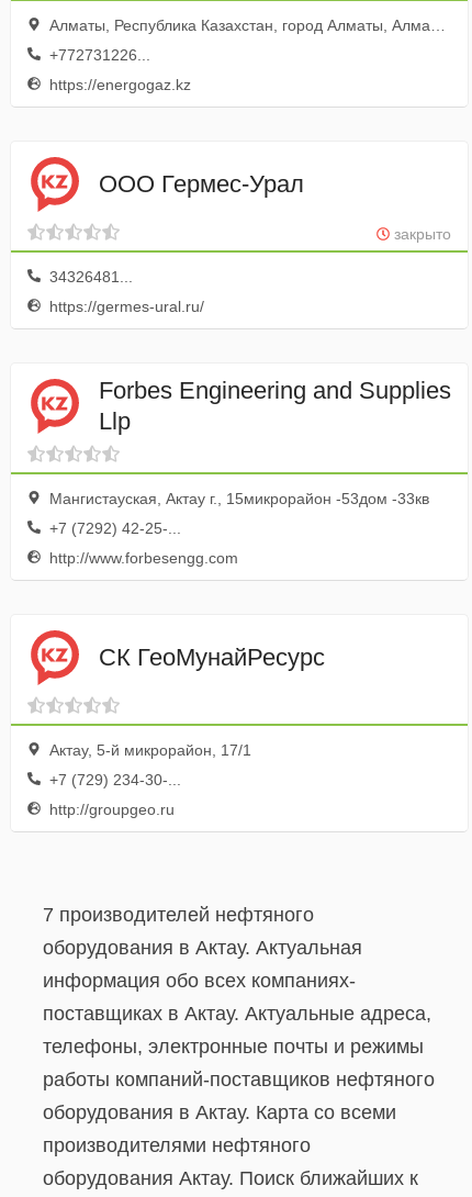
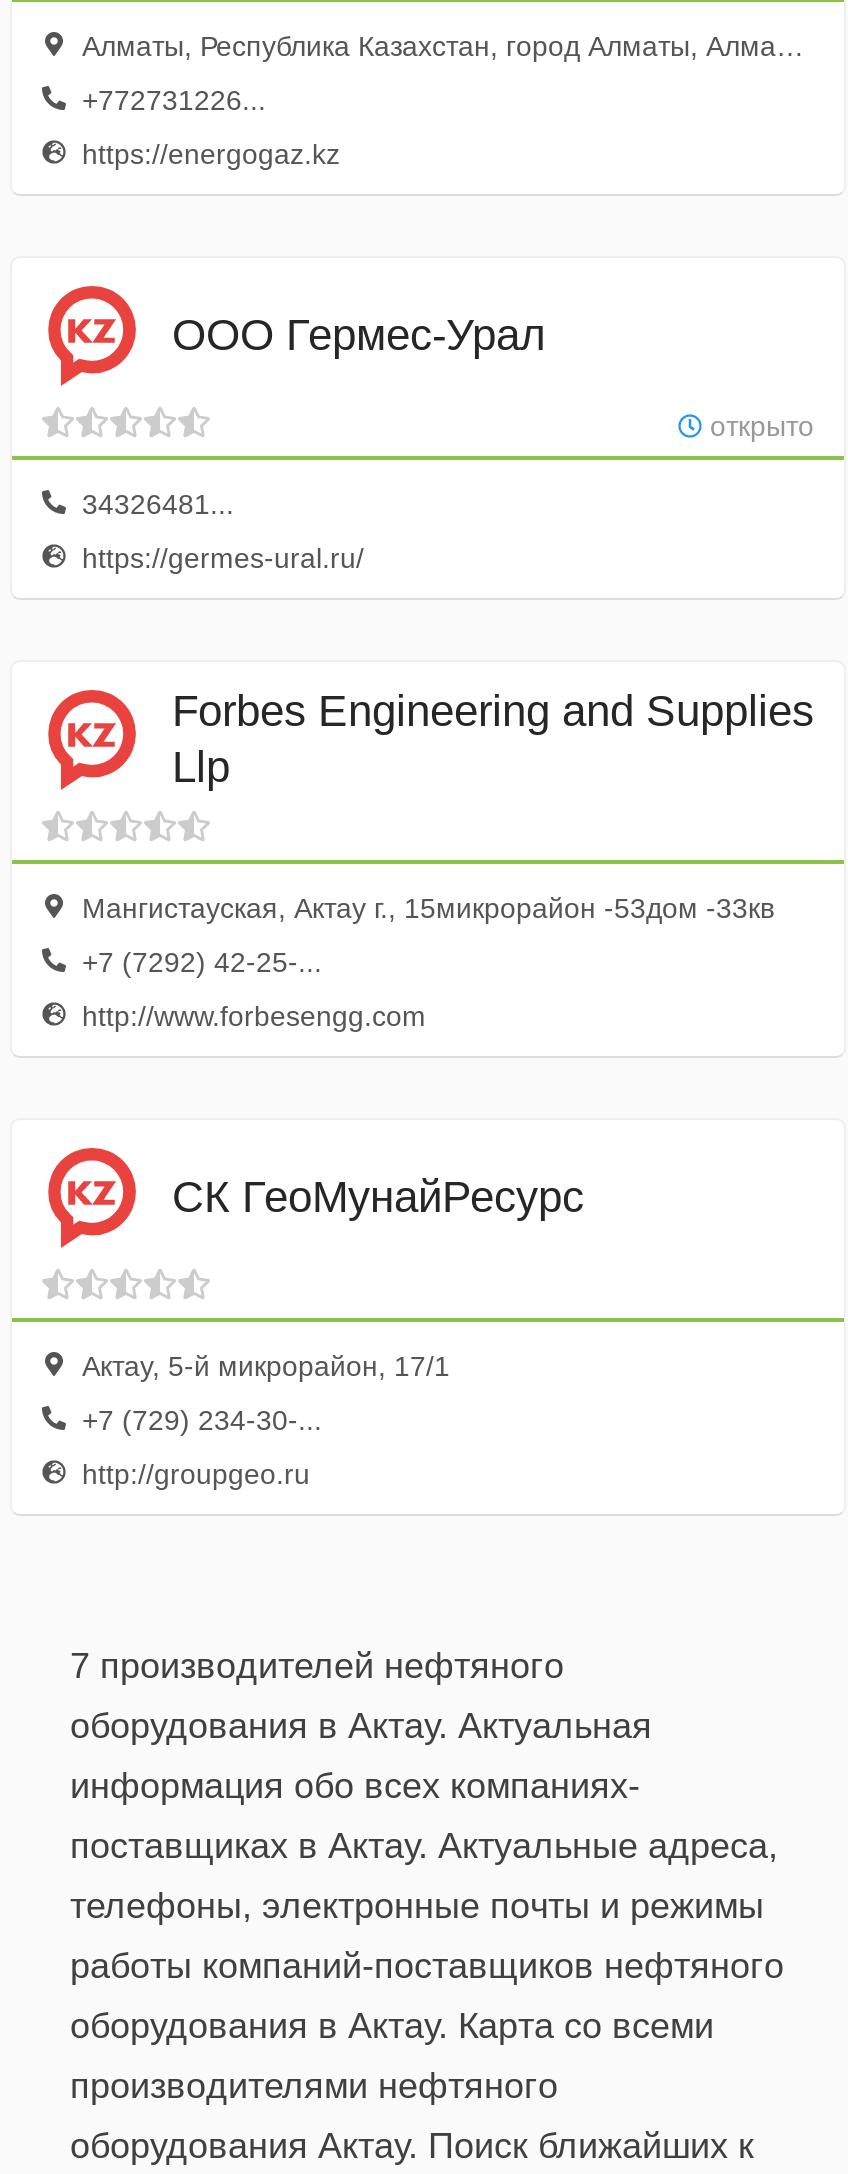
- закрыто
+ открыто
